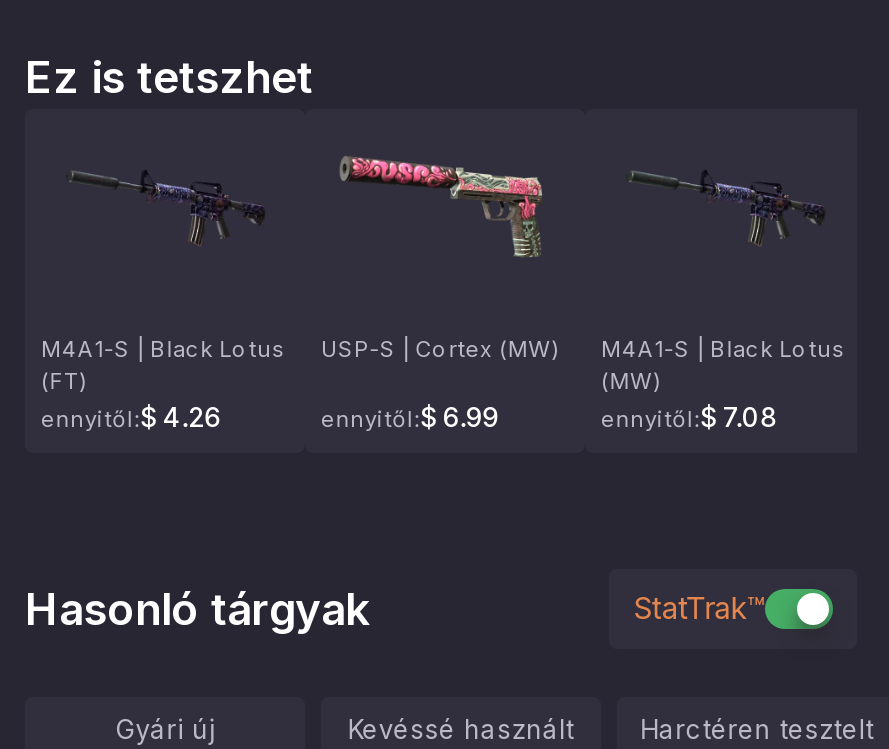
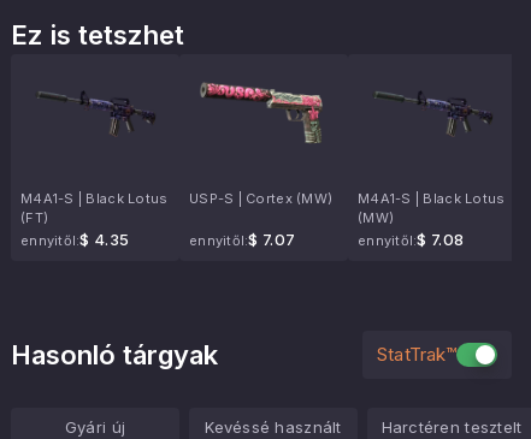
- ennyitől:$ 4.26
+ ennyitől:$ 4.35

- ennyitől:$ 6.99
+ ennyitől:$ 7.07
